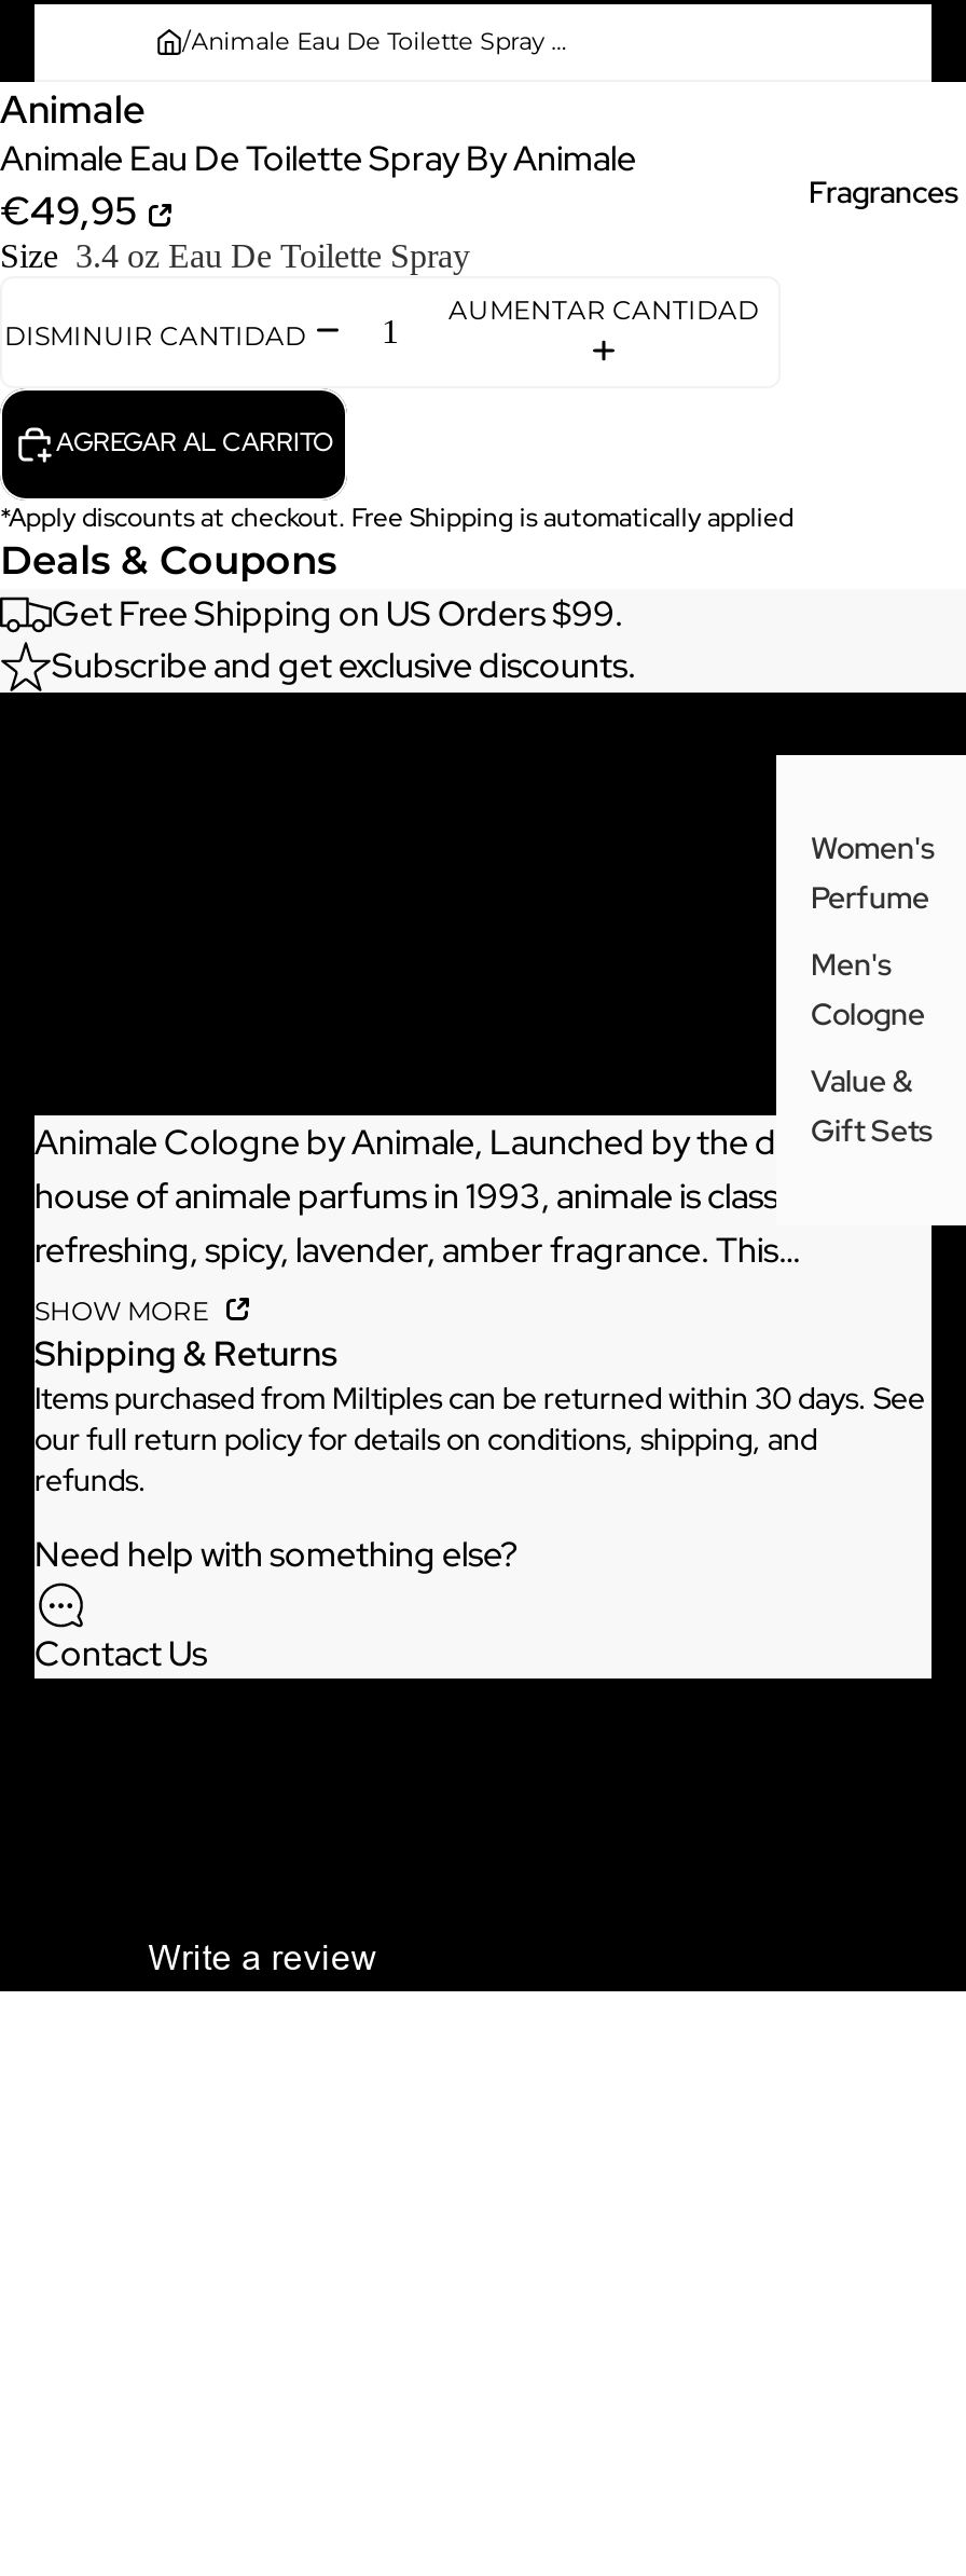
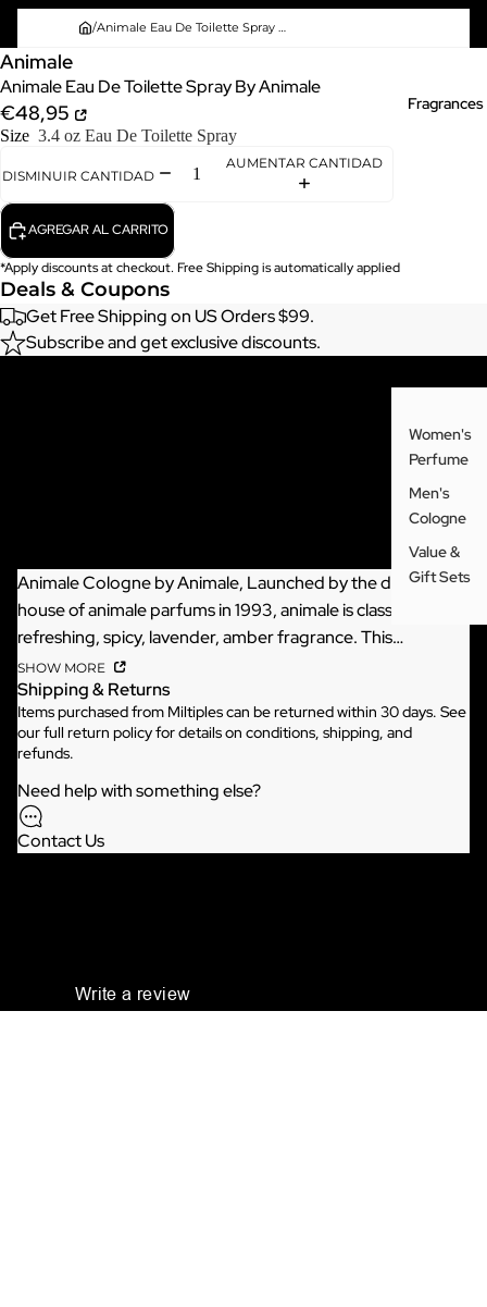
- €49,95
+ €48,95
